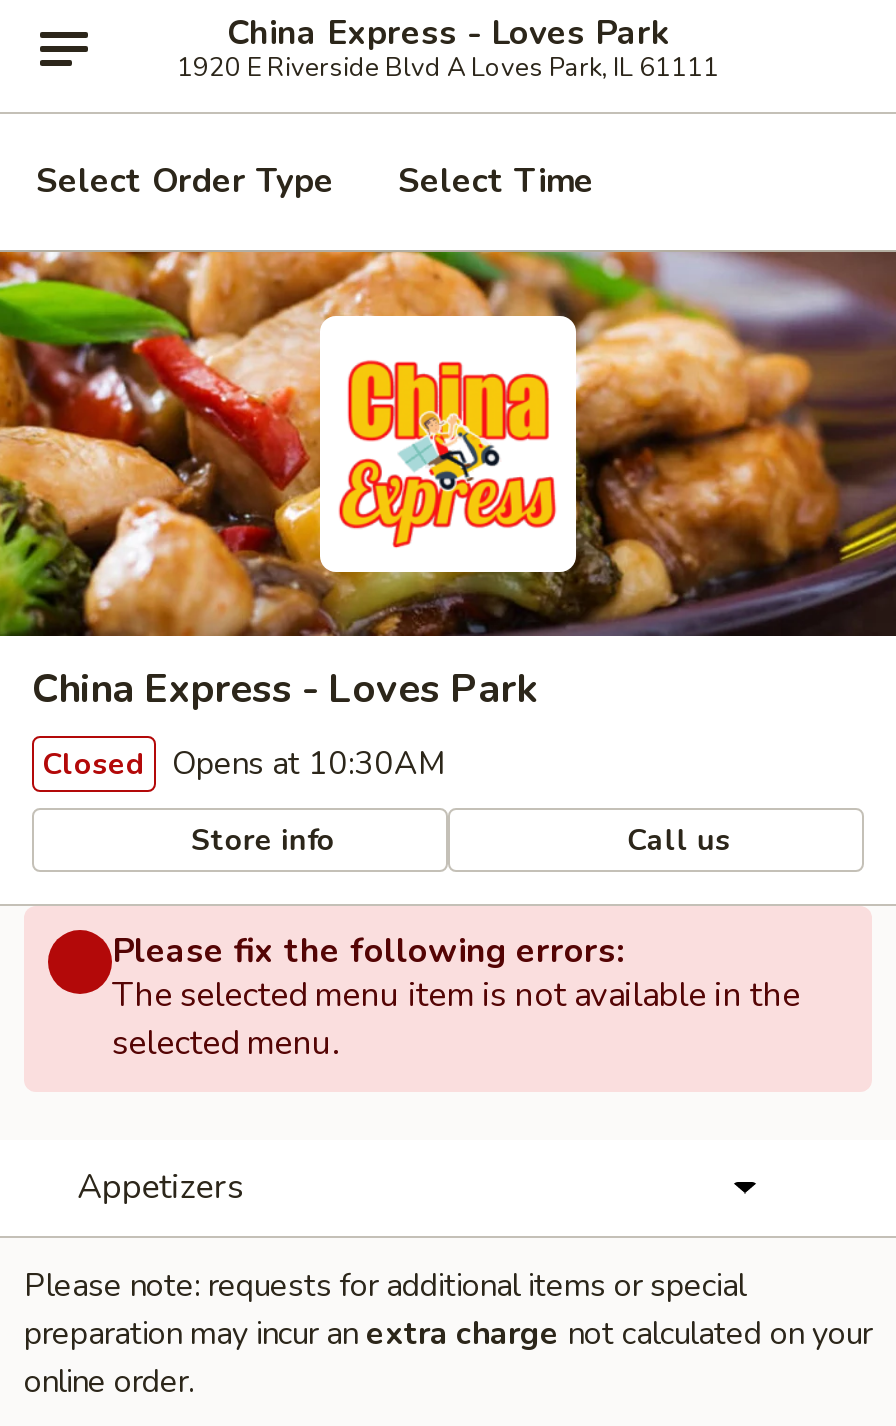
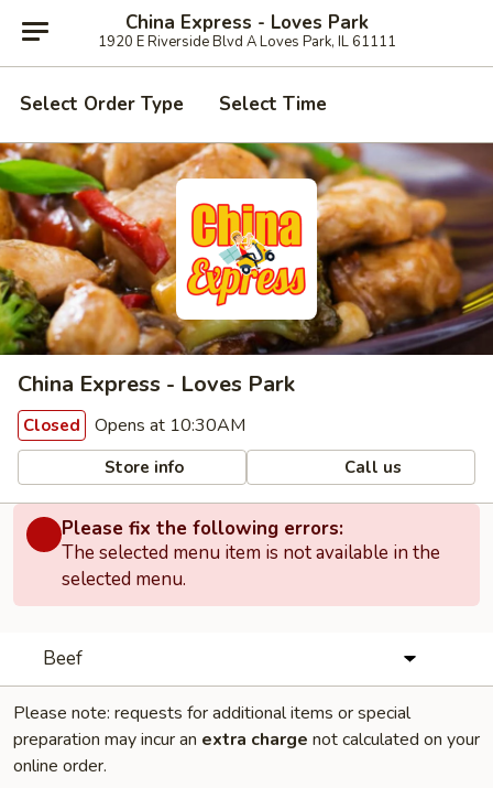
- Appetizers
+ Beef
